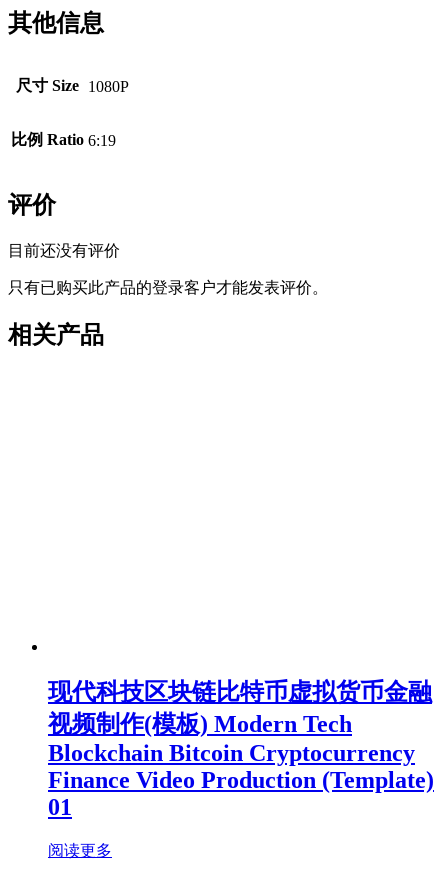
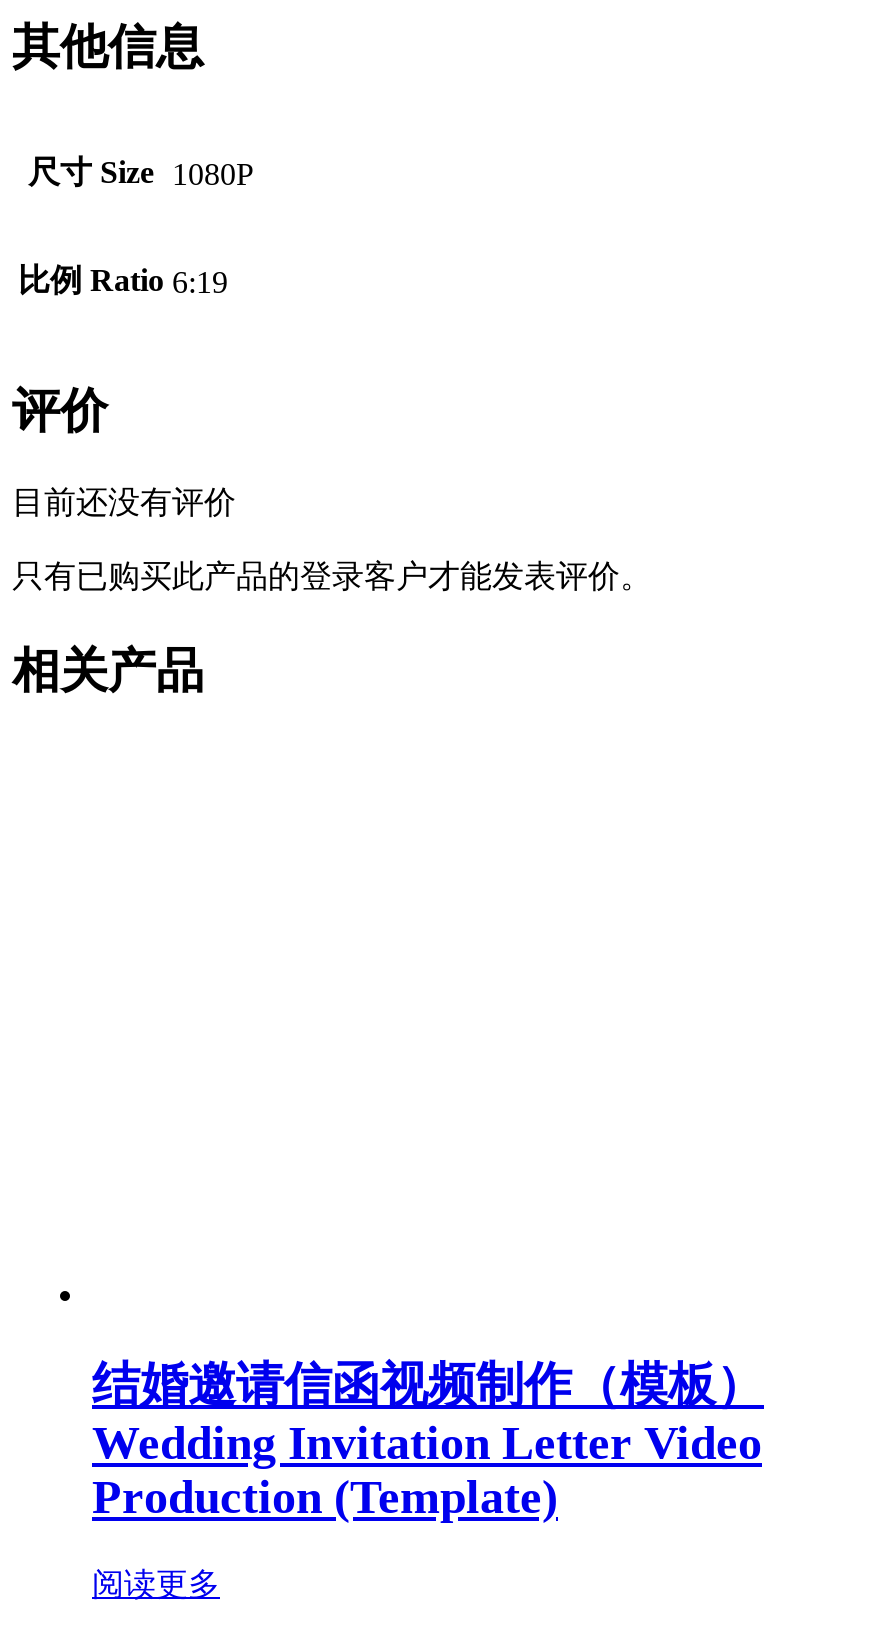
- 现代科技区块链比特币虚拟货币金融
- 视频制作(模板) Modern Tech
- Blockchain Bitcoin Cryptocurrency
- Finance Video Production (Template)
- 01
+ 结婚邀请信函视频制作（模板）
+ Wedding Invitation Letter Video
+ Production (Template)
